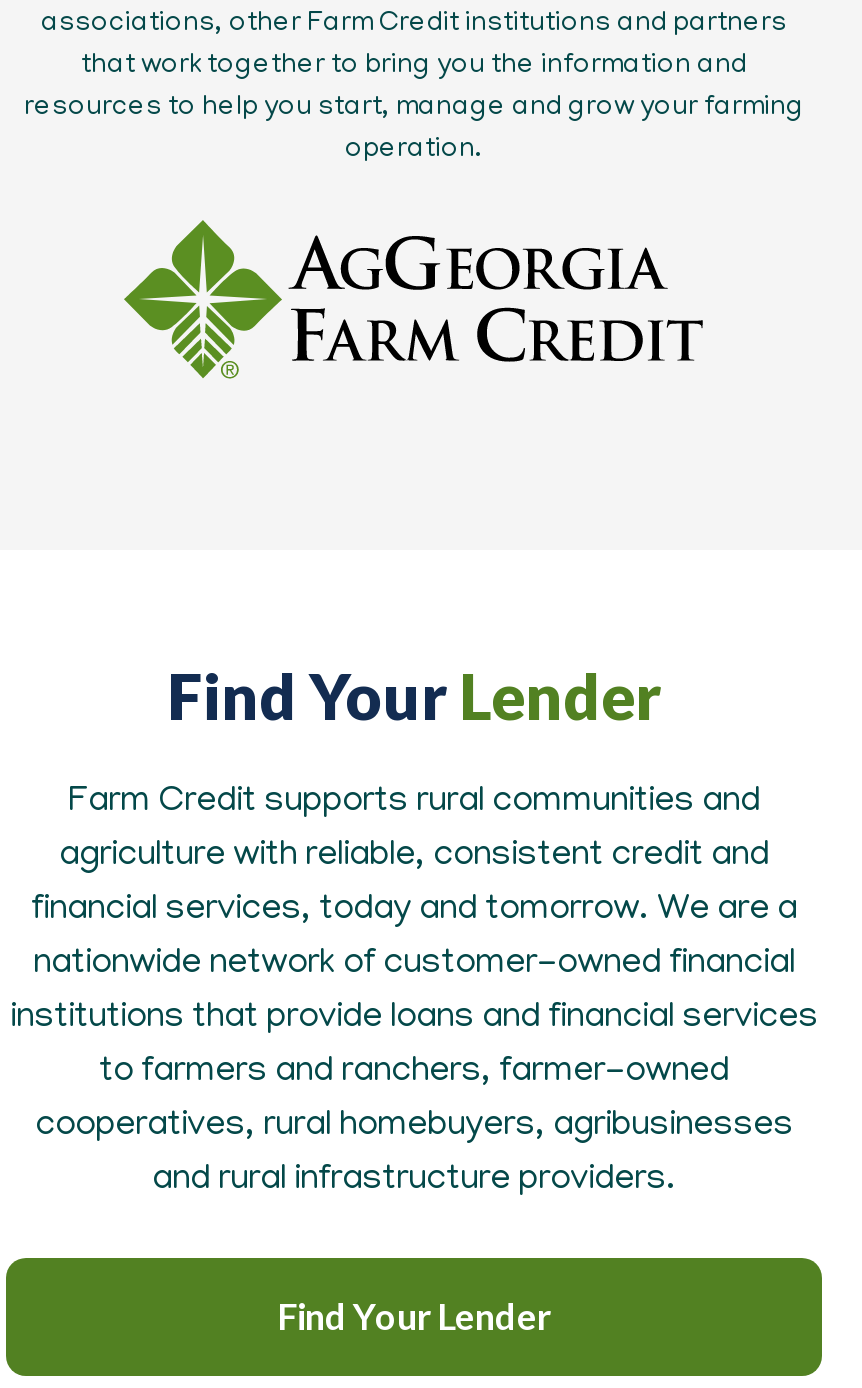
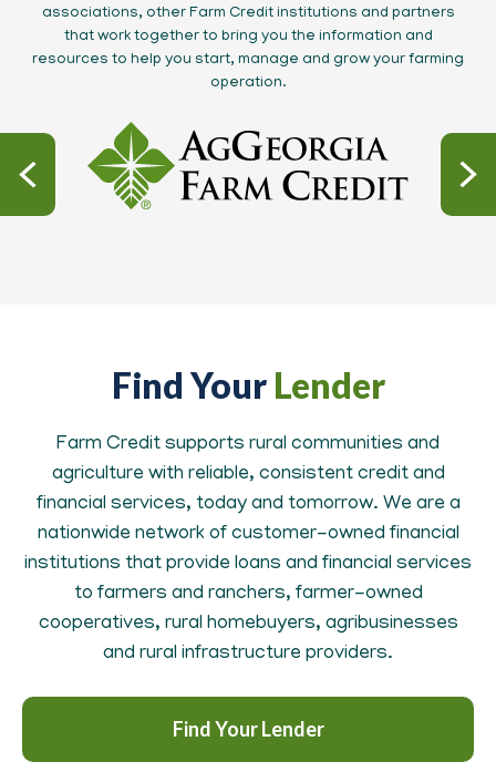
+ [image]

+ [image]
